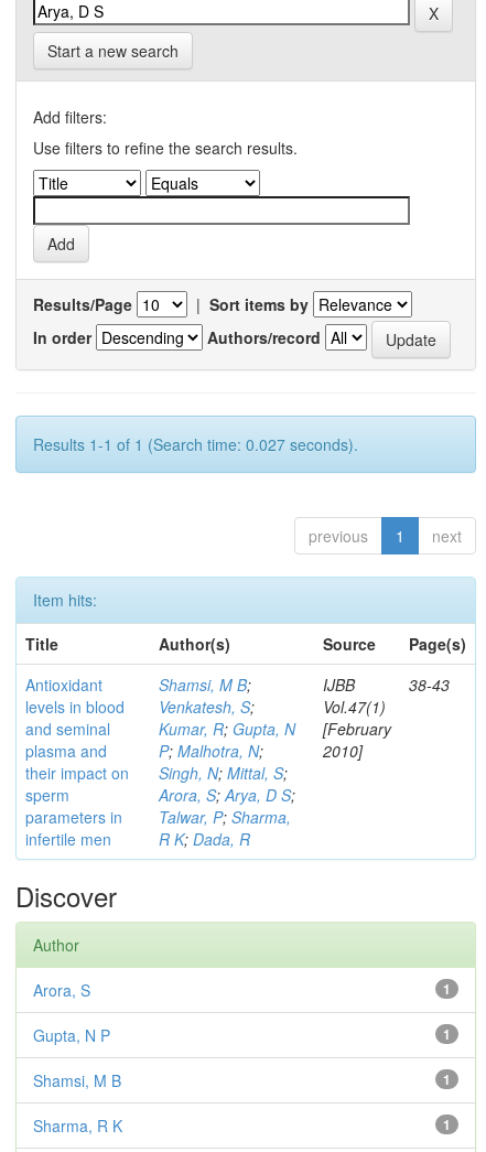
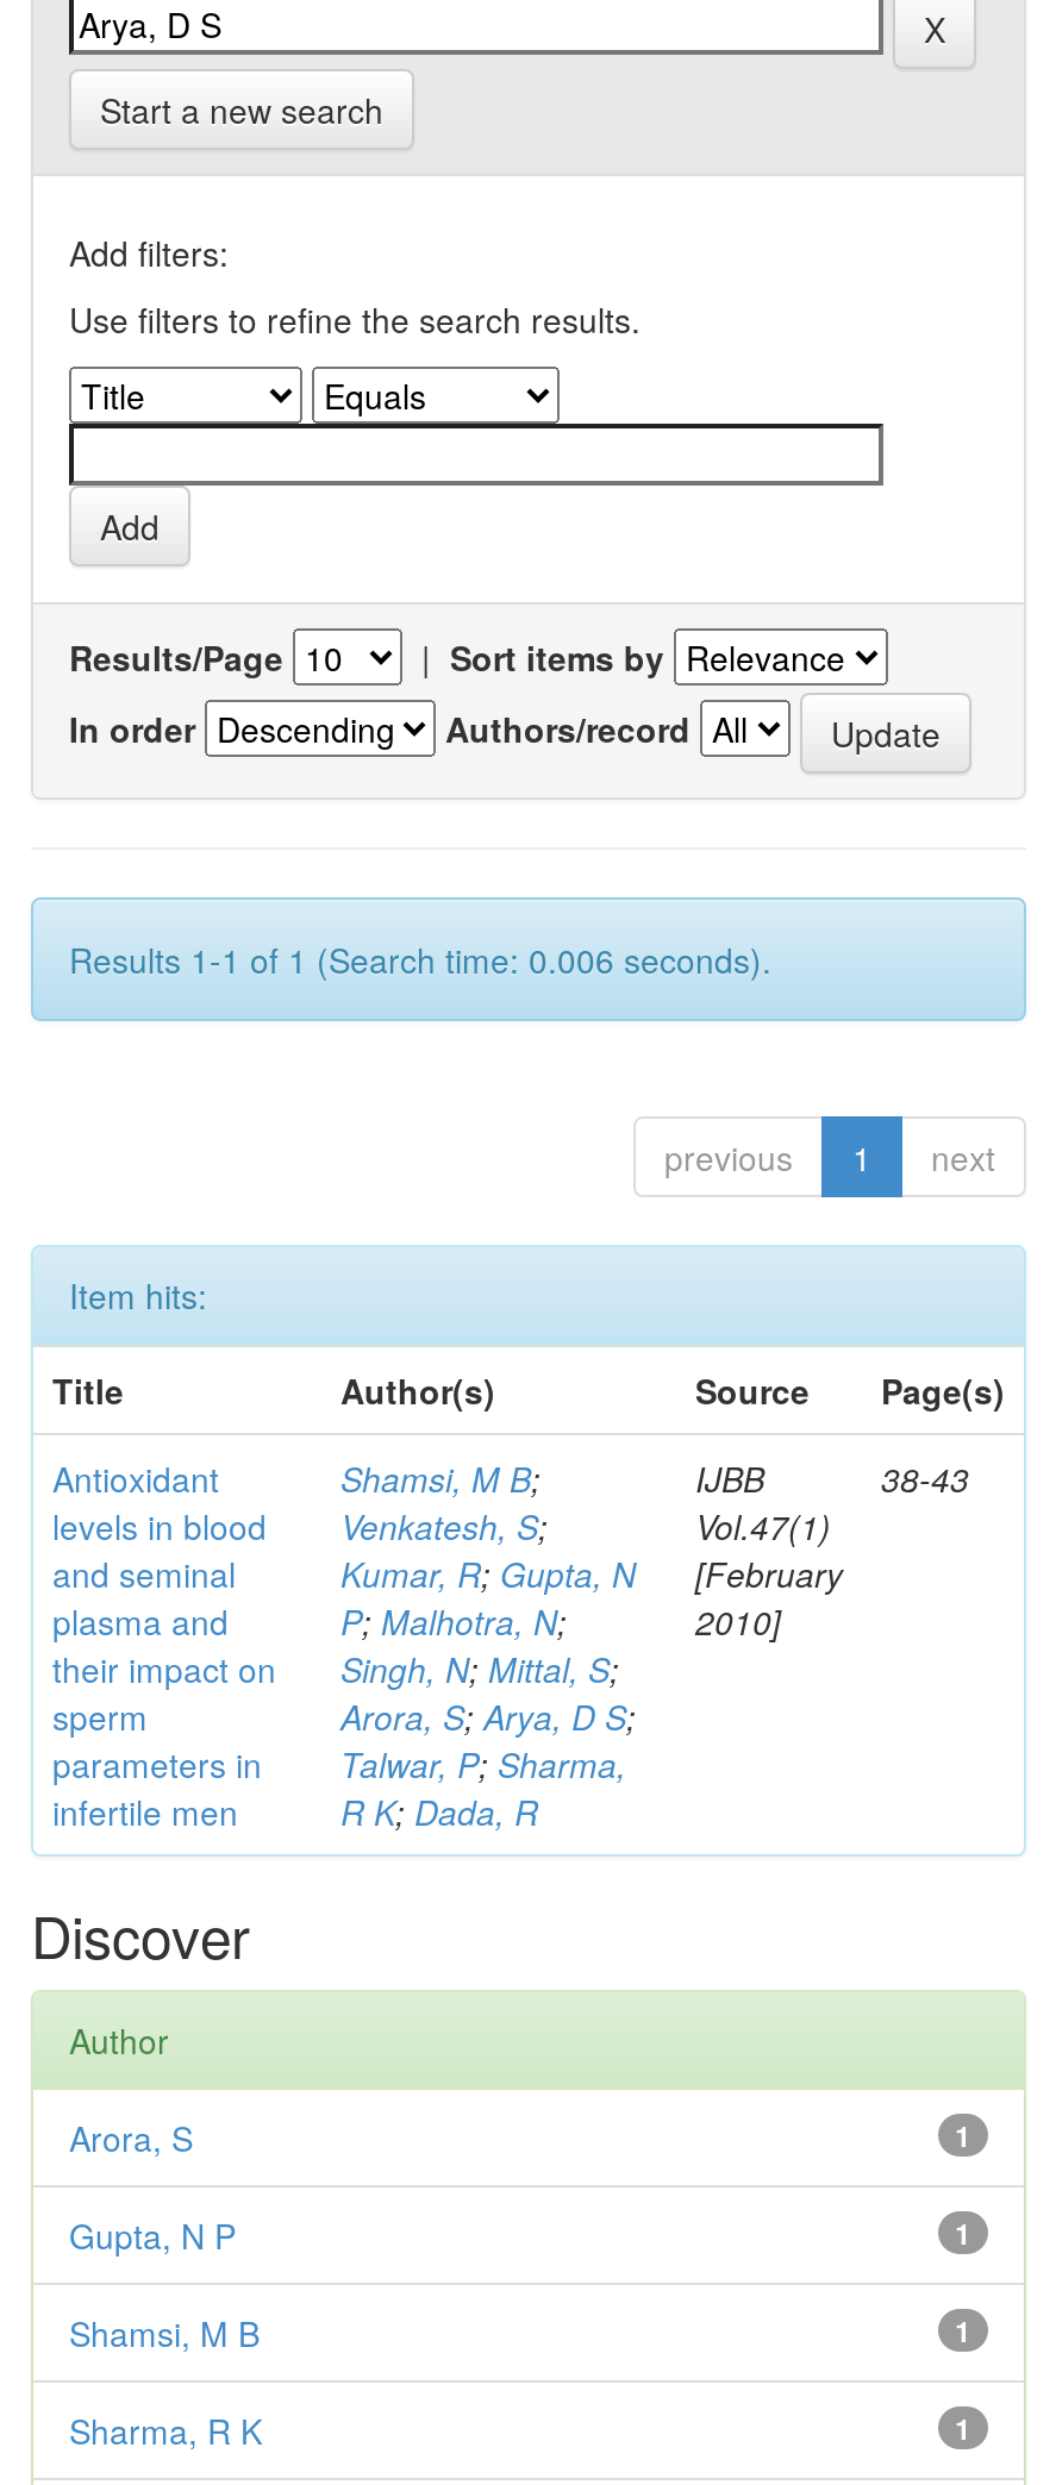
- Results 1-1 of 1 (Search time: 0.027 seconds).
+ Results 1-1 of 1 (Search time: 0.006 seconds).
